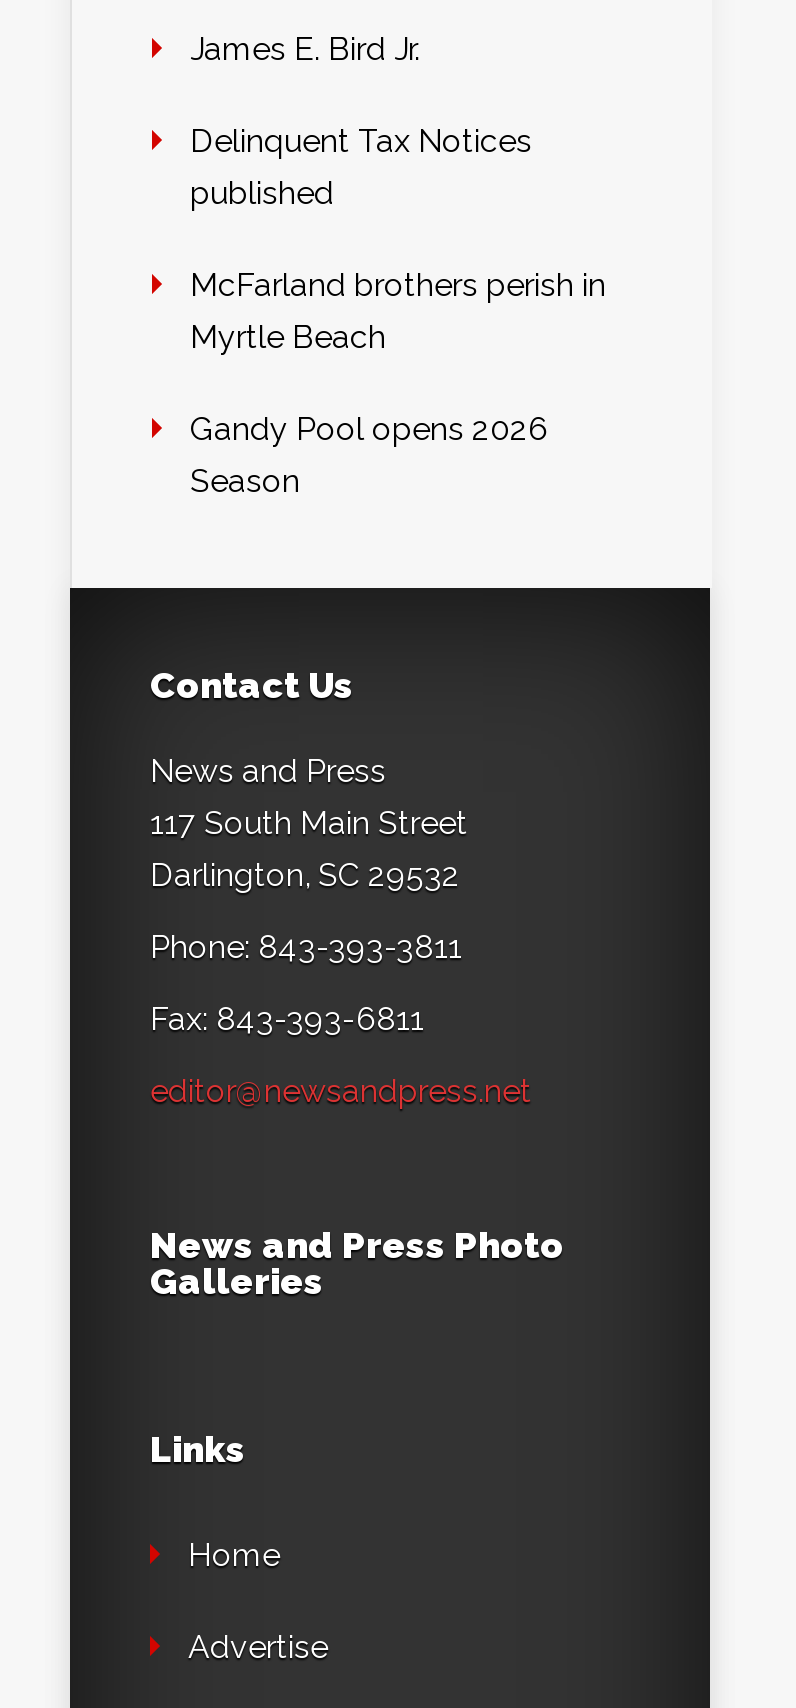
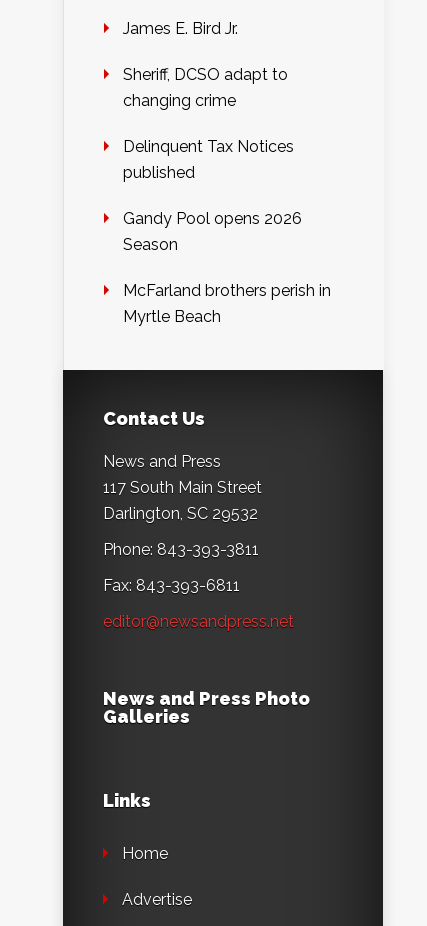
+ Sheriff, DCSO adapt to
+ changing crime

moved down: McFarland brothers perish in | Myrtle Beach
